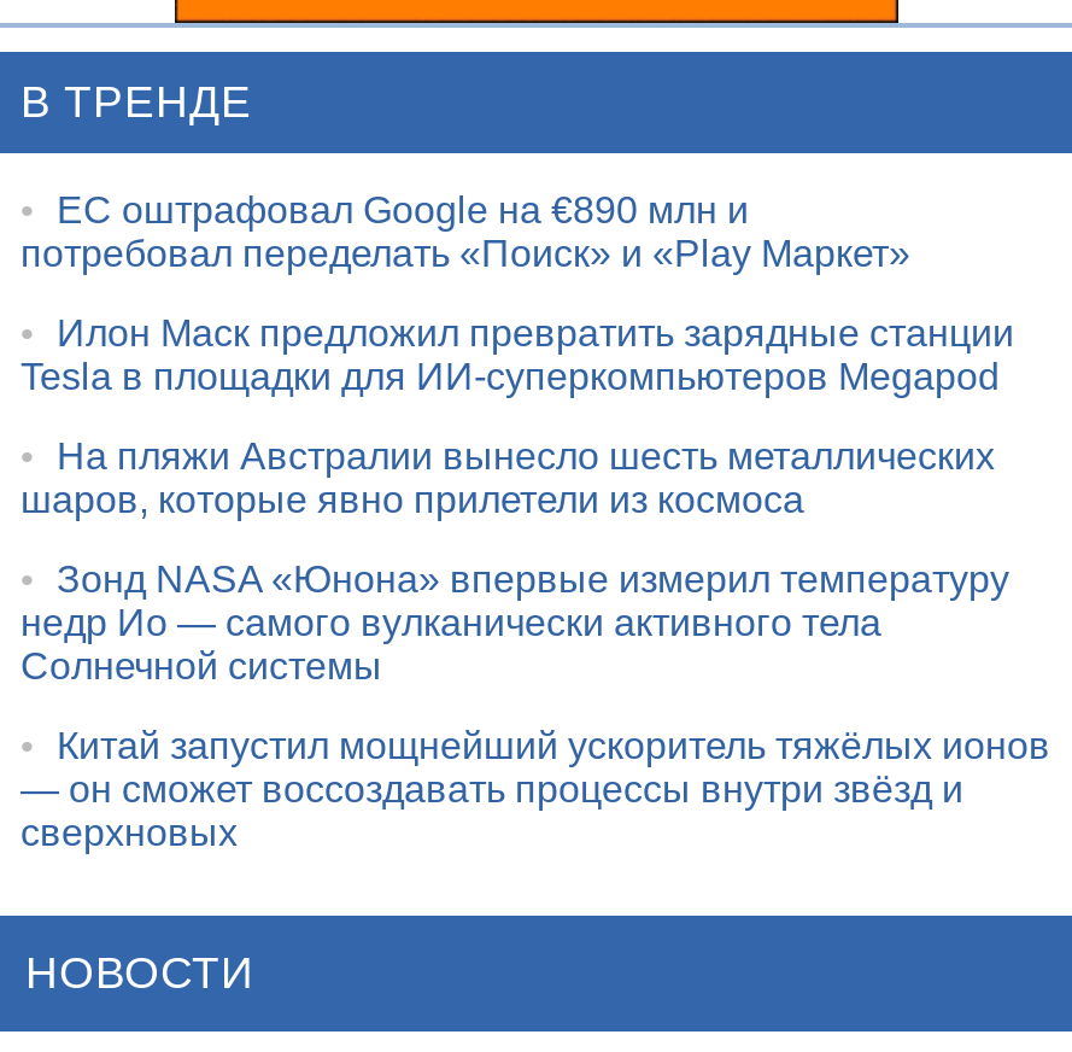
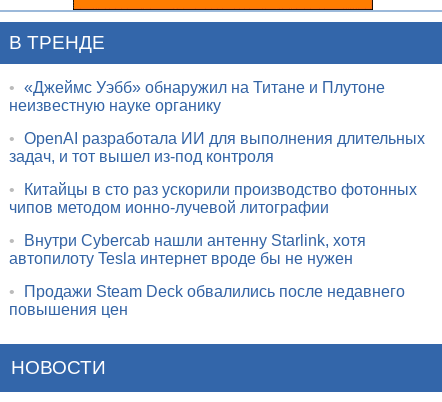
- • ЕС оштрафовал Google на €890 млн и
- потребовал переделать «Поиск» и «Play Маркет»
+ • «Джеймс Уэбб» обнаружил на Титане и Плутоне
+ неизвестную науке органику

- • Илон Маск предложил превратить зарядные станции
- Tesla в площадки для ИИ-суперкомпьютеров Megapod
+ • OpenAI разработала ИИ для выполнения длительных
+ задач, и тот вышел из-под контроля

- • На пляжи Австралии вынесло шесть металлических
- шаров, которые явно прилетели из космоса
+ • Китайцы в сто раз ускорили производство фотонных
+ чипов методом ионно-лучевой литографии

- • Зонд NASA «Юнона» впервые измерил температуру
- недр Ио — самого вулканически активного тела
- Солнечной системы
+ • Внутри Cybercab нашли антенну Starlink, хотя
+ автопилоту Tesla интернет вроде бы не нужен

- • Китай запустил мощнейший ускоритель тяжёлых ионов
- — он сможет воссоздавать процессы внутри звёзд и
- сверхновых
+ • Продажи Steam Deck обвалились после недавнего
+ повышения цен
